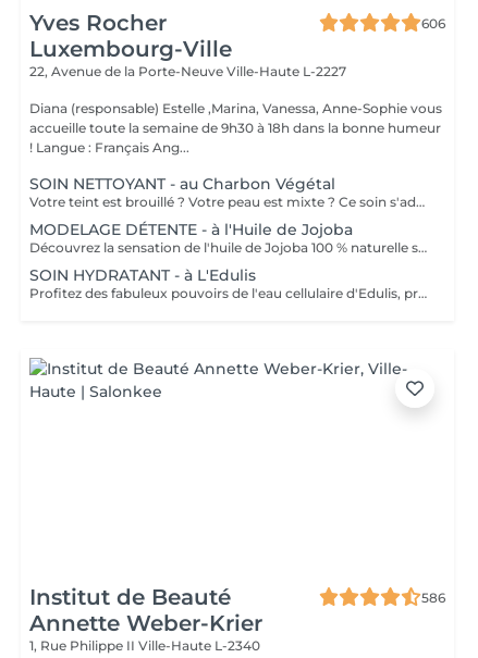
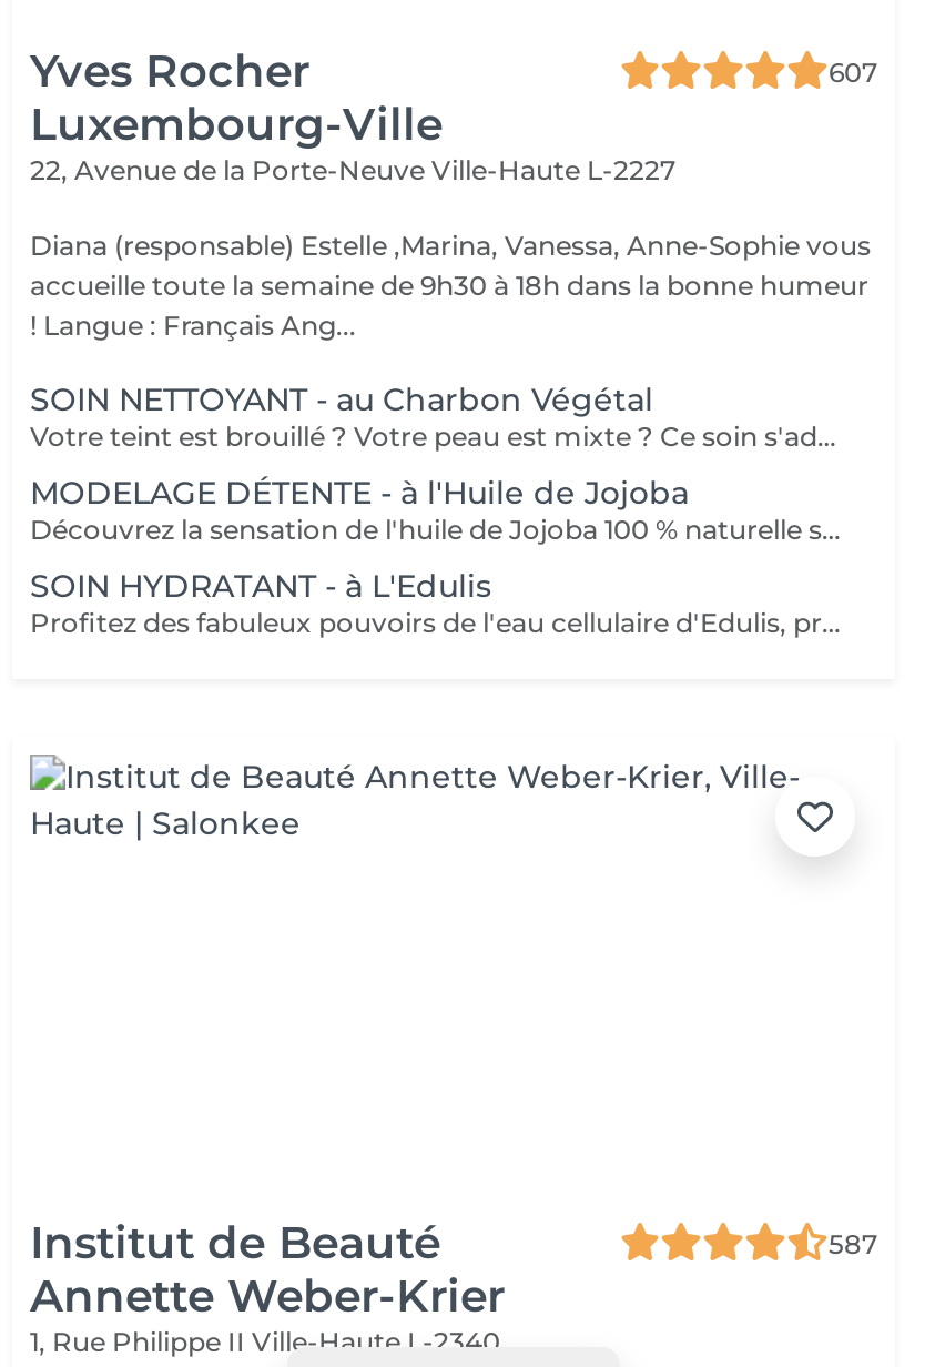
- 606
+ 607

- 586
+ 587
